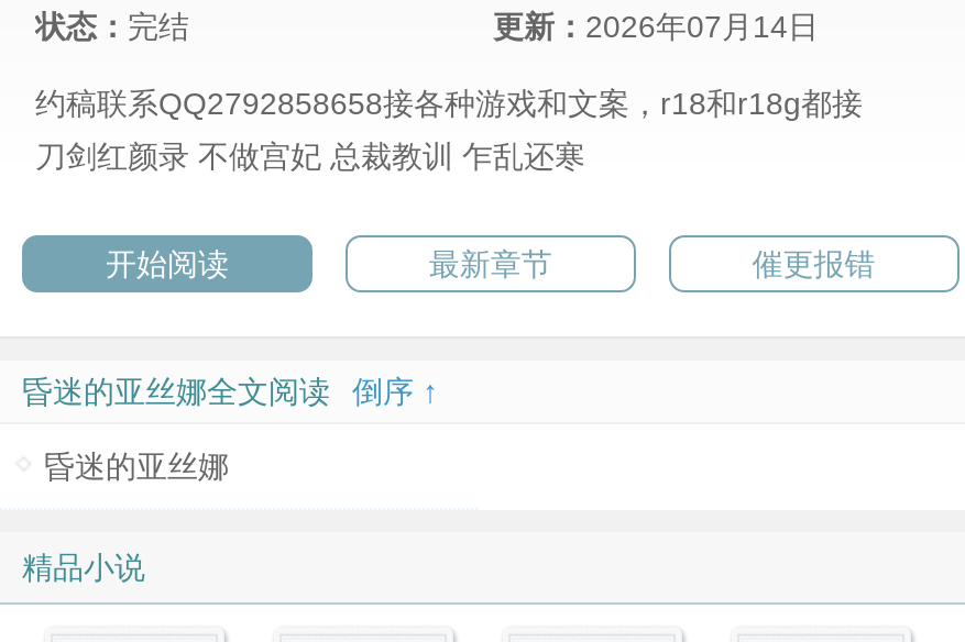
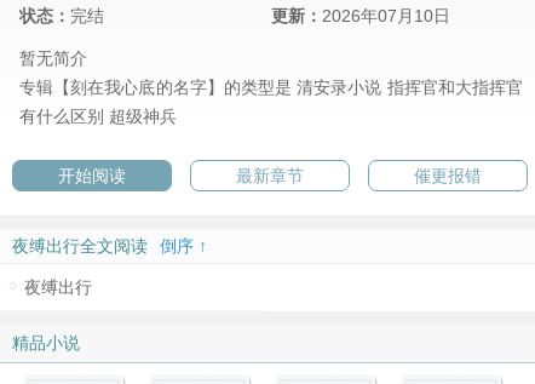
- 更新：2026年07月14日
- 约稿联系QQ2792858658接各种游戏和文案，r18和r18g都接
- 刀剑红颜录 不做宫妃 总裁教训 乍乱还寒
+ 更新：2026年07月10日
+ 暂无简介
+ 专辑【刻在我心底的名字】的类型是 清安录小说 指挥官和大指挥官
+ 有什么区别 超级神兵

- 昏迷的亚丝娜全文阅读
+ 夜缚出行全文阅读

- 昏迷的亚丝娜
+ 夜缚出行
